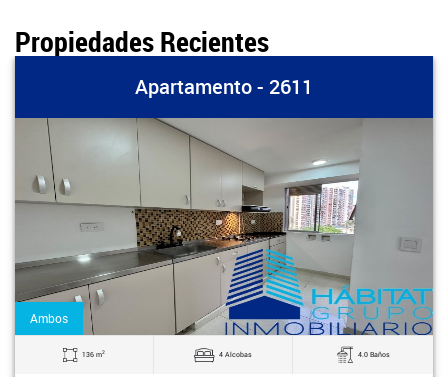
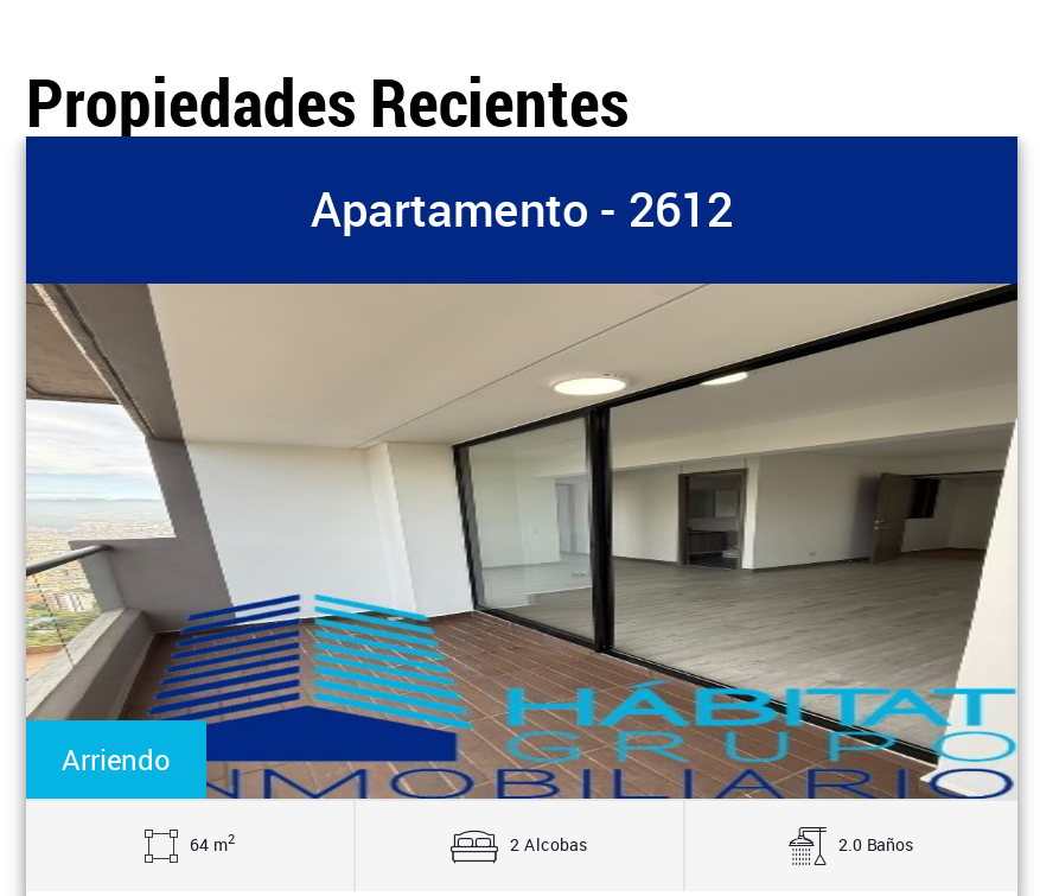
- [image]
+ [image]
